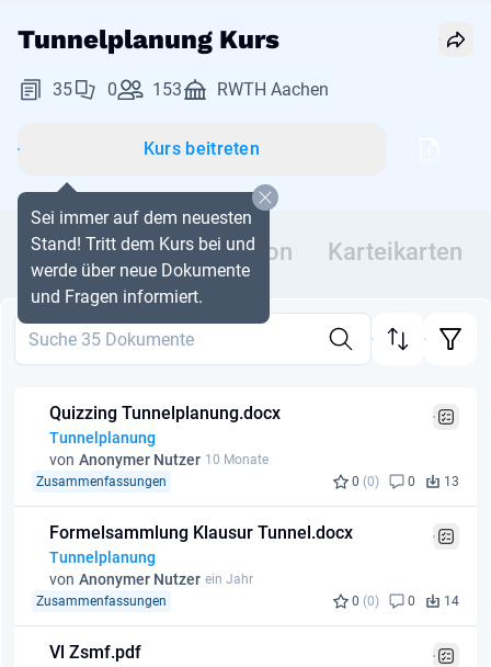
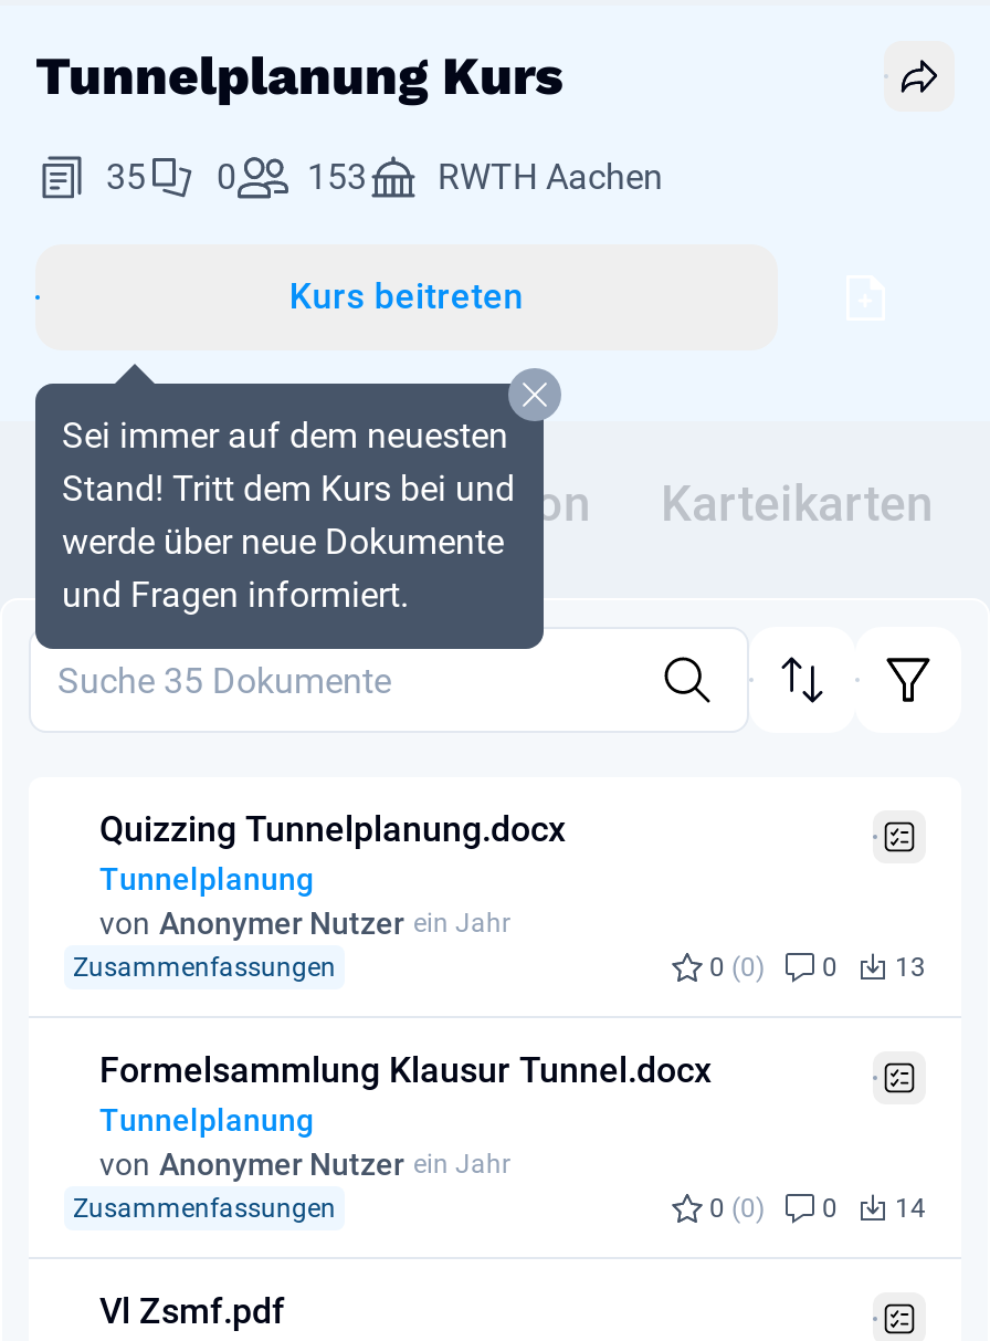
- von Anonymer Nutzer 10 Monate
+ von Anonymer Nutzer ein Jahr
